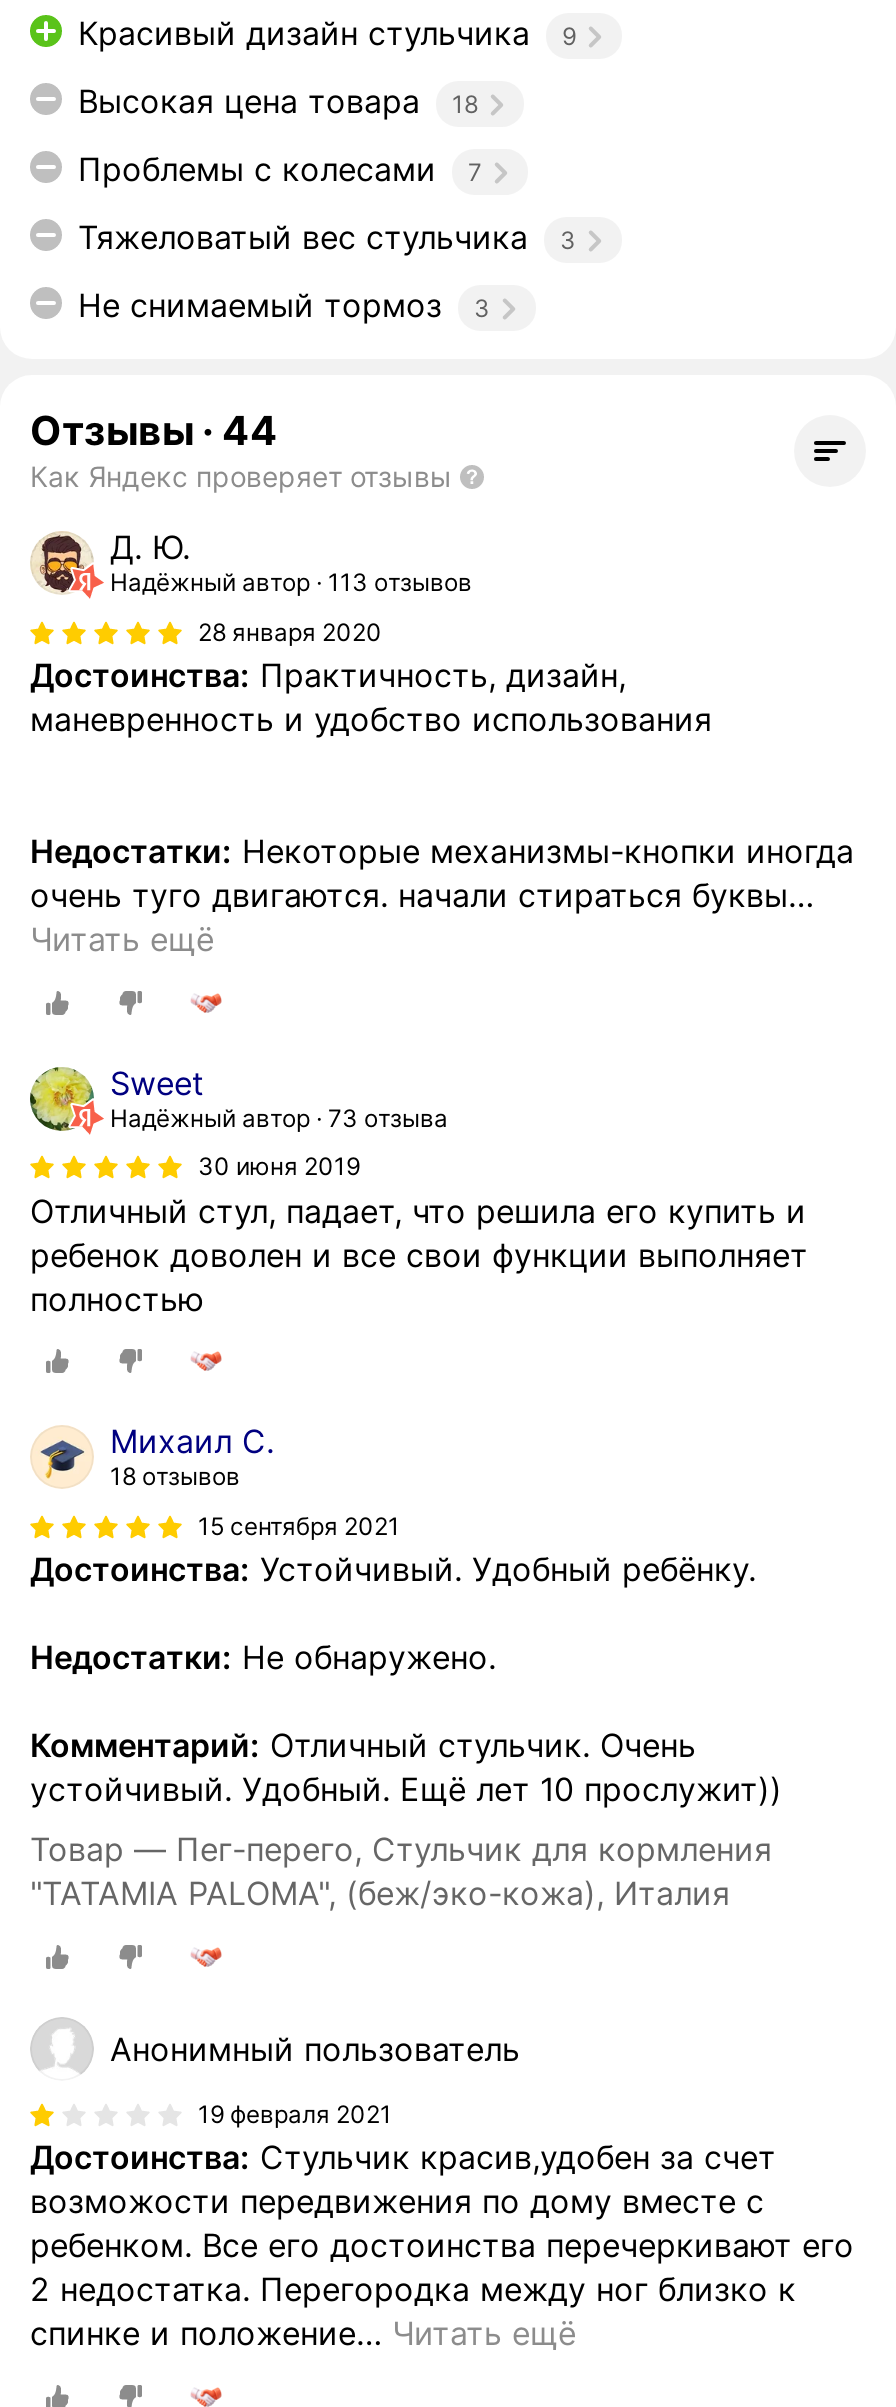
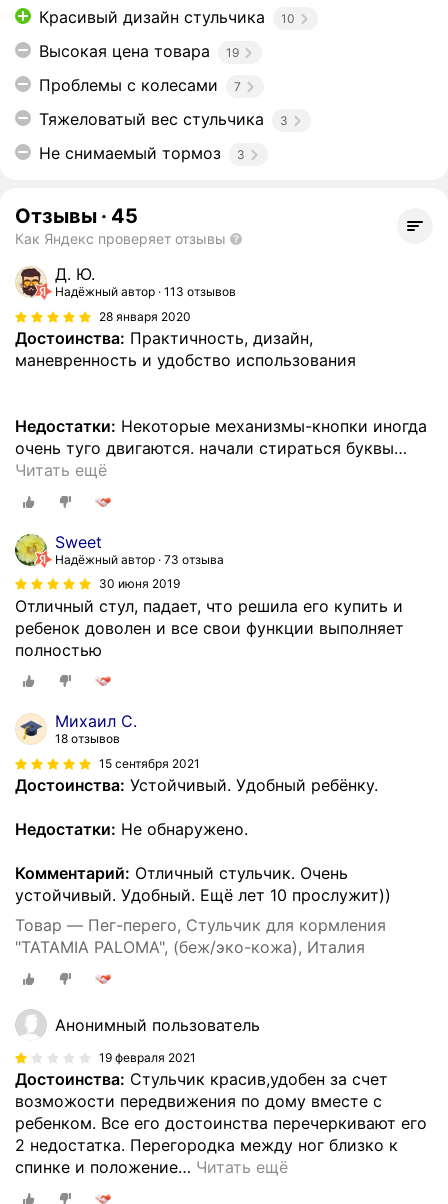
- Красивый дизайн стульчика 9
+ Красивый дизайн стульчика 10

- Высокая цена товара 18
+ Высокая цена товара 19

- Отзывы · 44
+ Отзывы · 45
